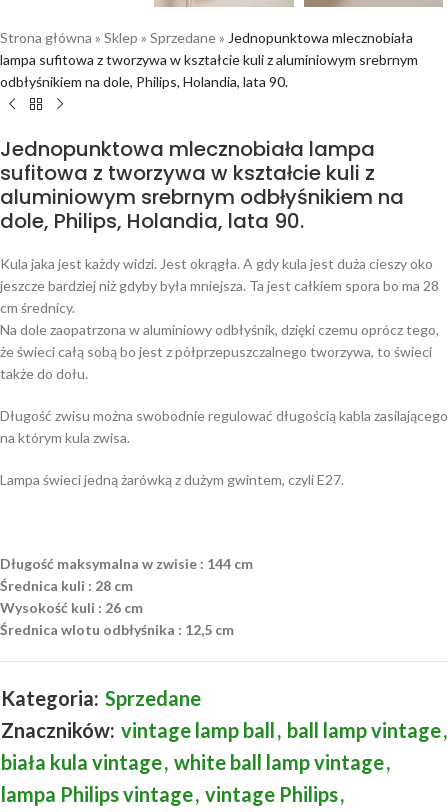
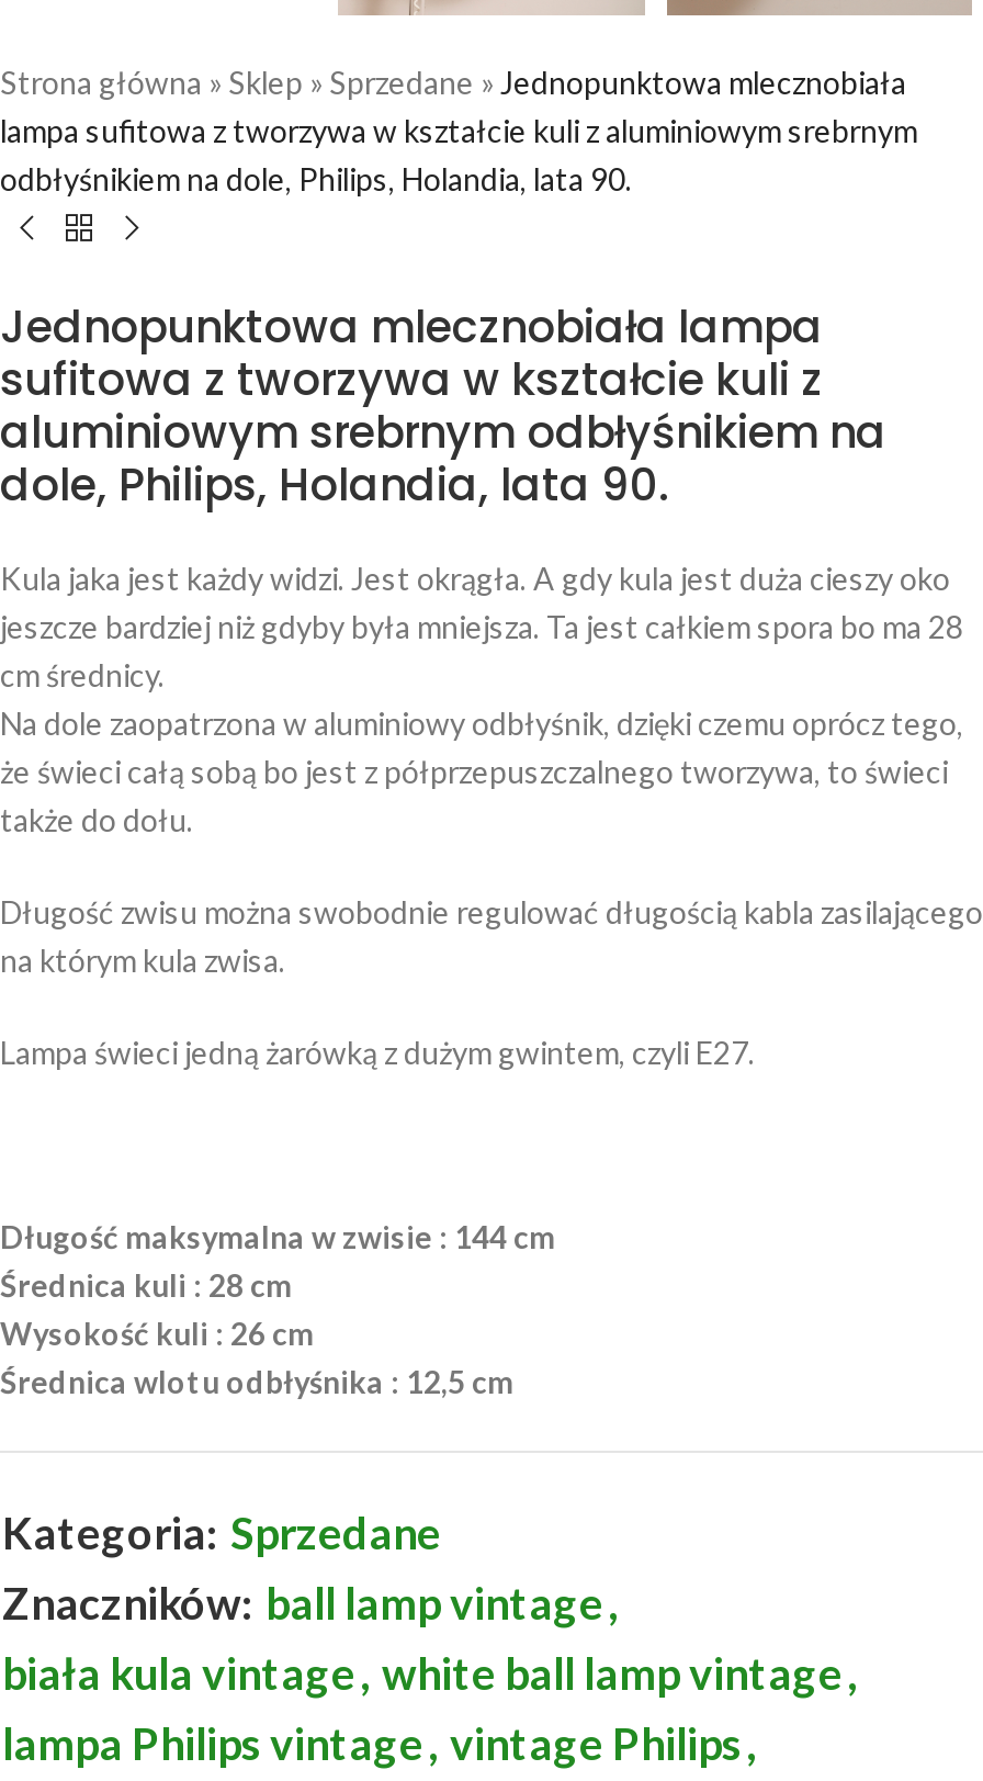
- Znaczników: vintage lamp ball , ball lamp vintage ,
+ Znaczników: ball lamp vintage ,
